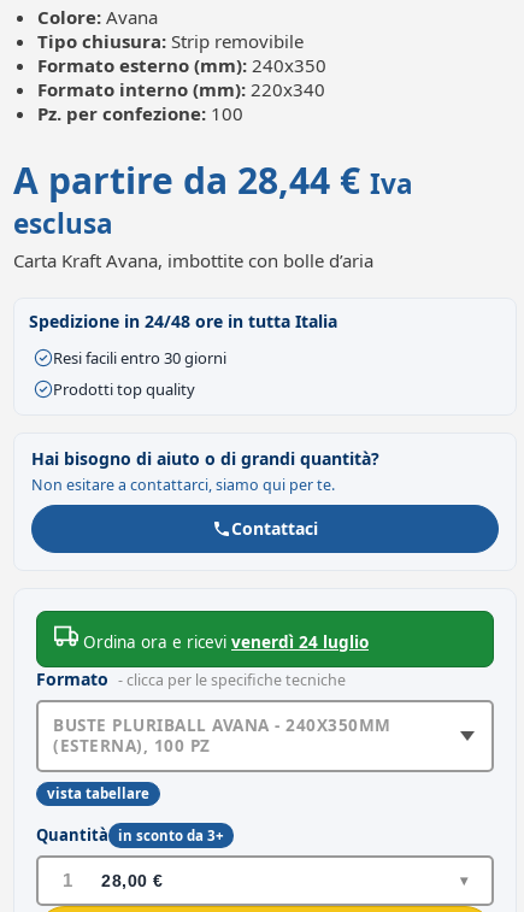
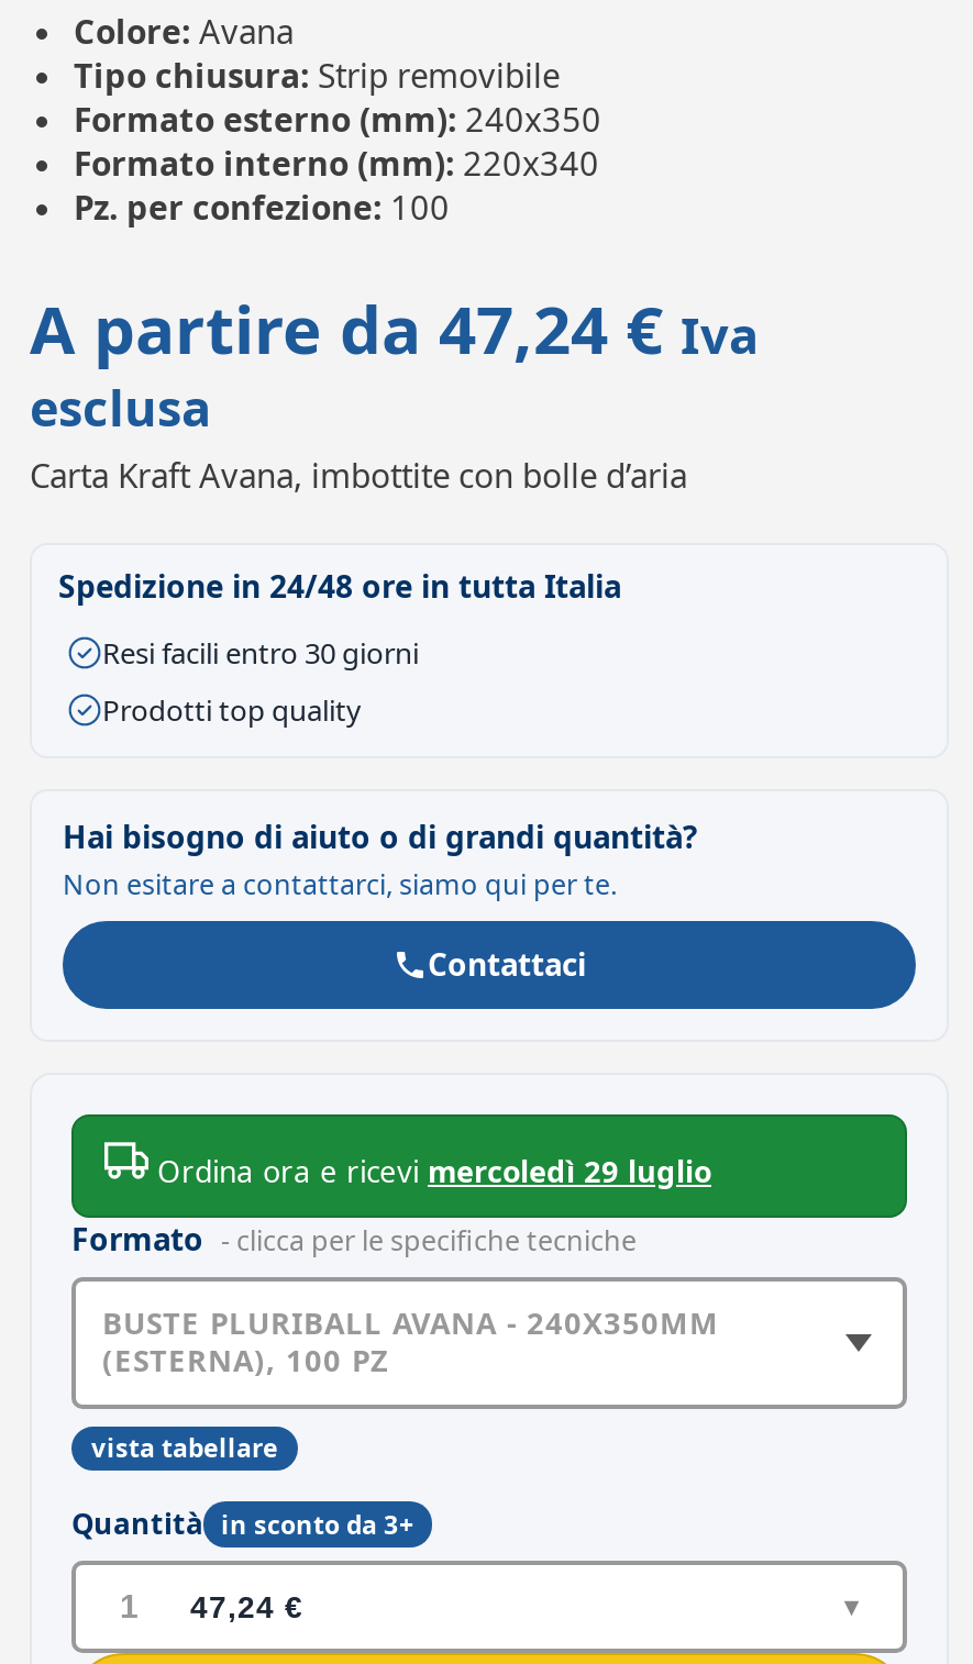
- A partire da 28,44 € Iva
+ A partire da 47,24 € Iva

- Ordina ora e ricevi venerdì 24 luglio
+ Ordina ora e ricevi mercoledì 29 luglio

- 1 28,00 €
+ 1 47,24 €
